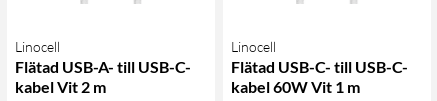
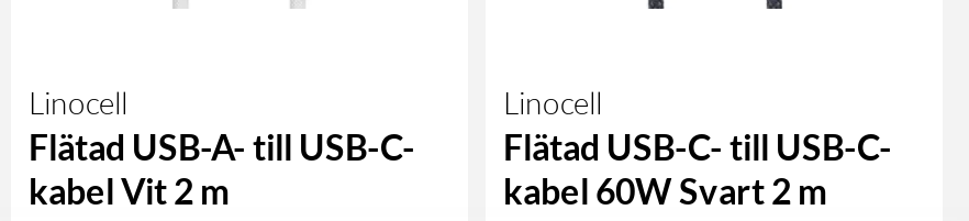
- kabel 60W Vit 1 m
+ kabel 60W Svart 2 m
